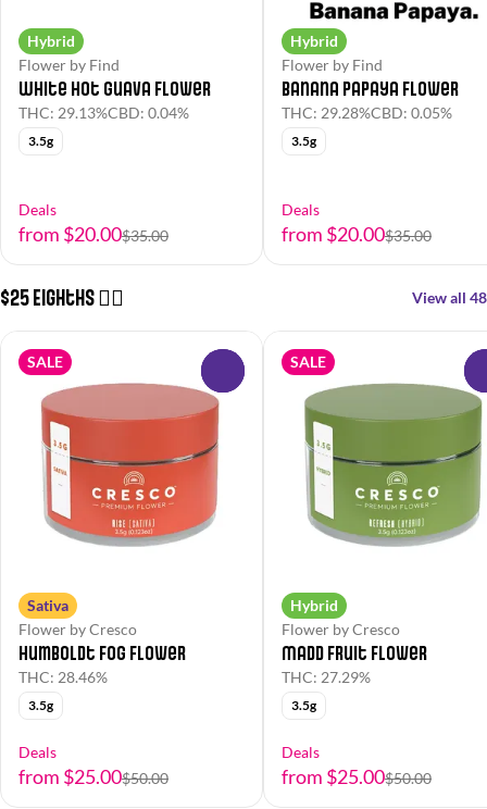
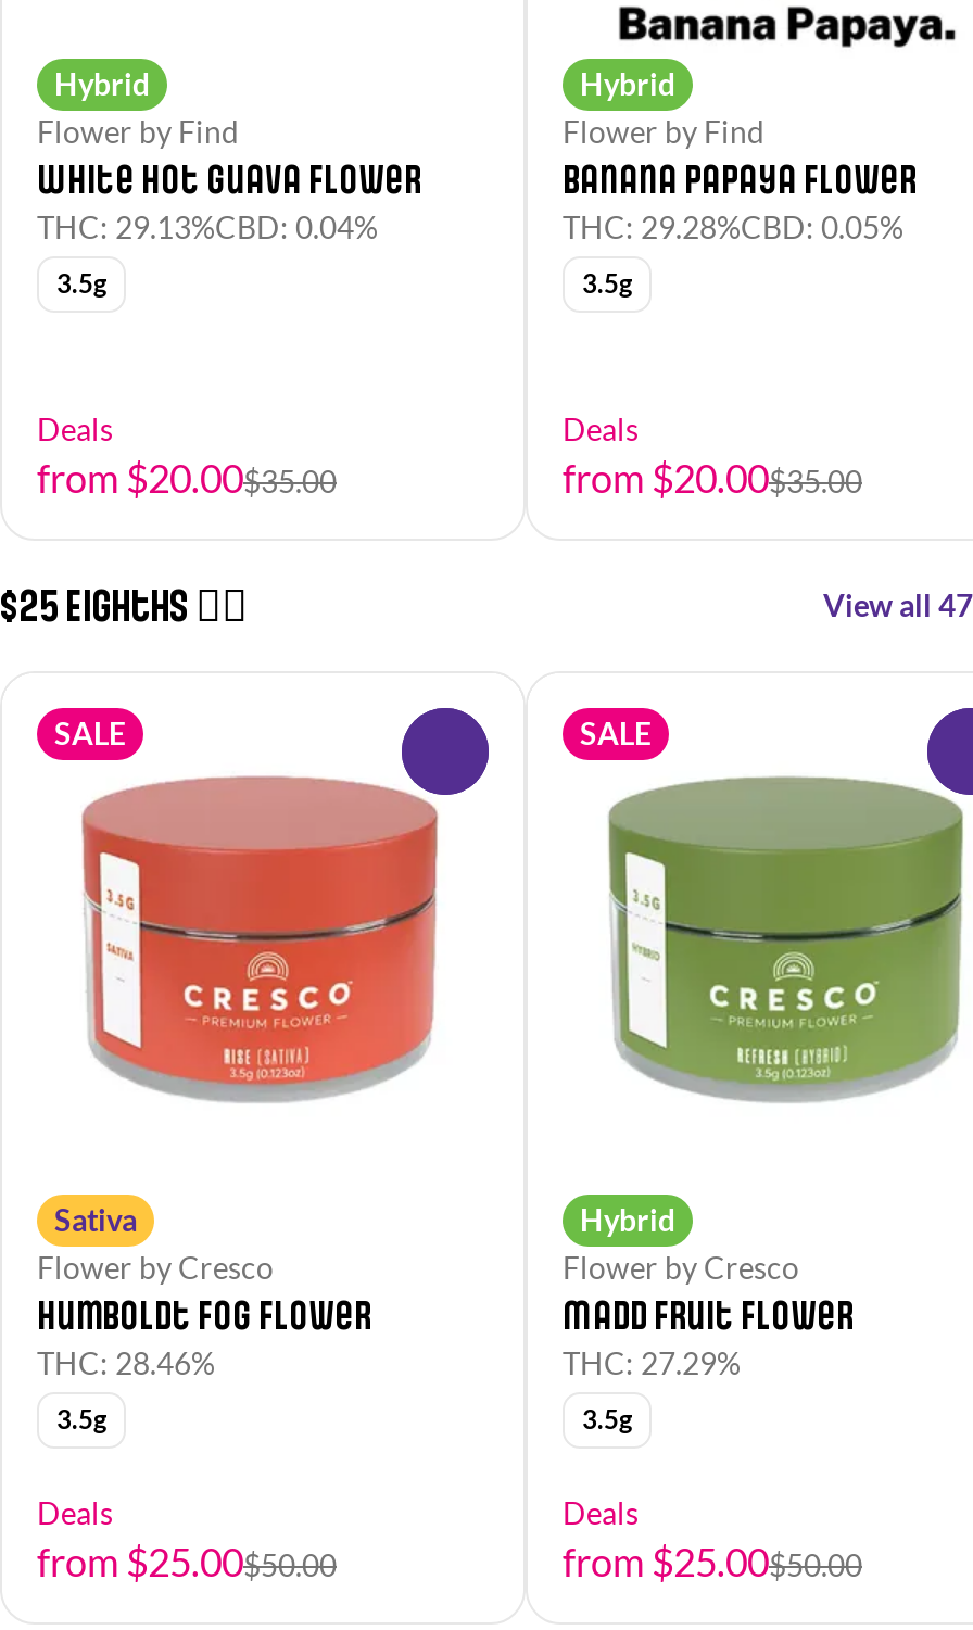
- View all 48
+ View all 47
